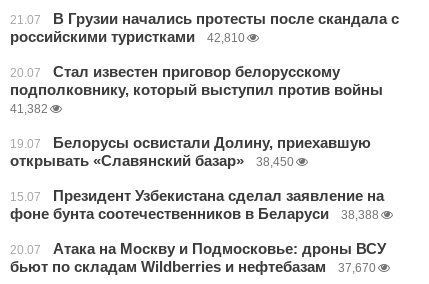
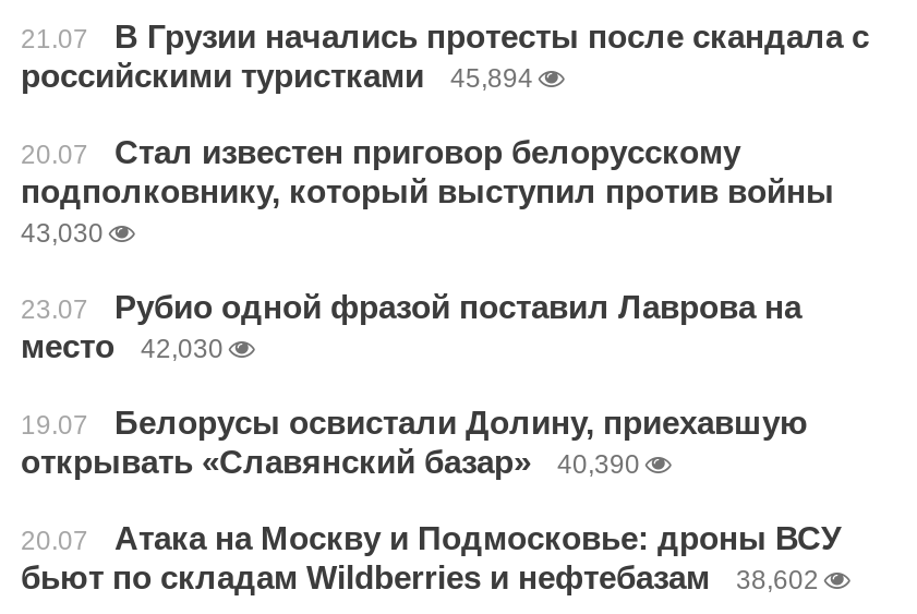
- российскими туристками 42,810
+ российскими туристками 45,894

- 41,382
+ 43,030
+ 23.07
+ Рубио одной фразой поставил Лаврова на
+ место
+ 42,030

moved down: 19.07 | Белорусы освистали Долину, приехавшую | открывать «Славянский базар»

- 38,450
- 15.07
- Президент Узбекистана сделал заявление на
- фоне бунта соотечественников в Беларуси
- 38,388
+ 40,390

- бьют по складам Wildberries и нефтебазам 37,670
+ бьют по складам Wildberries и нефтебазам 38,602
